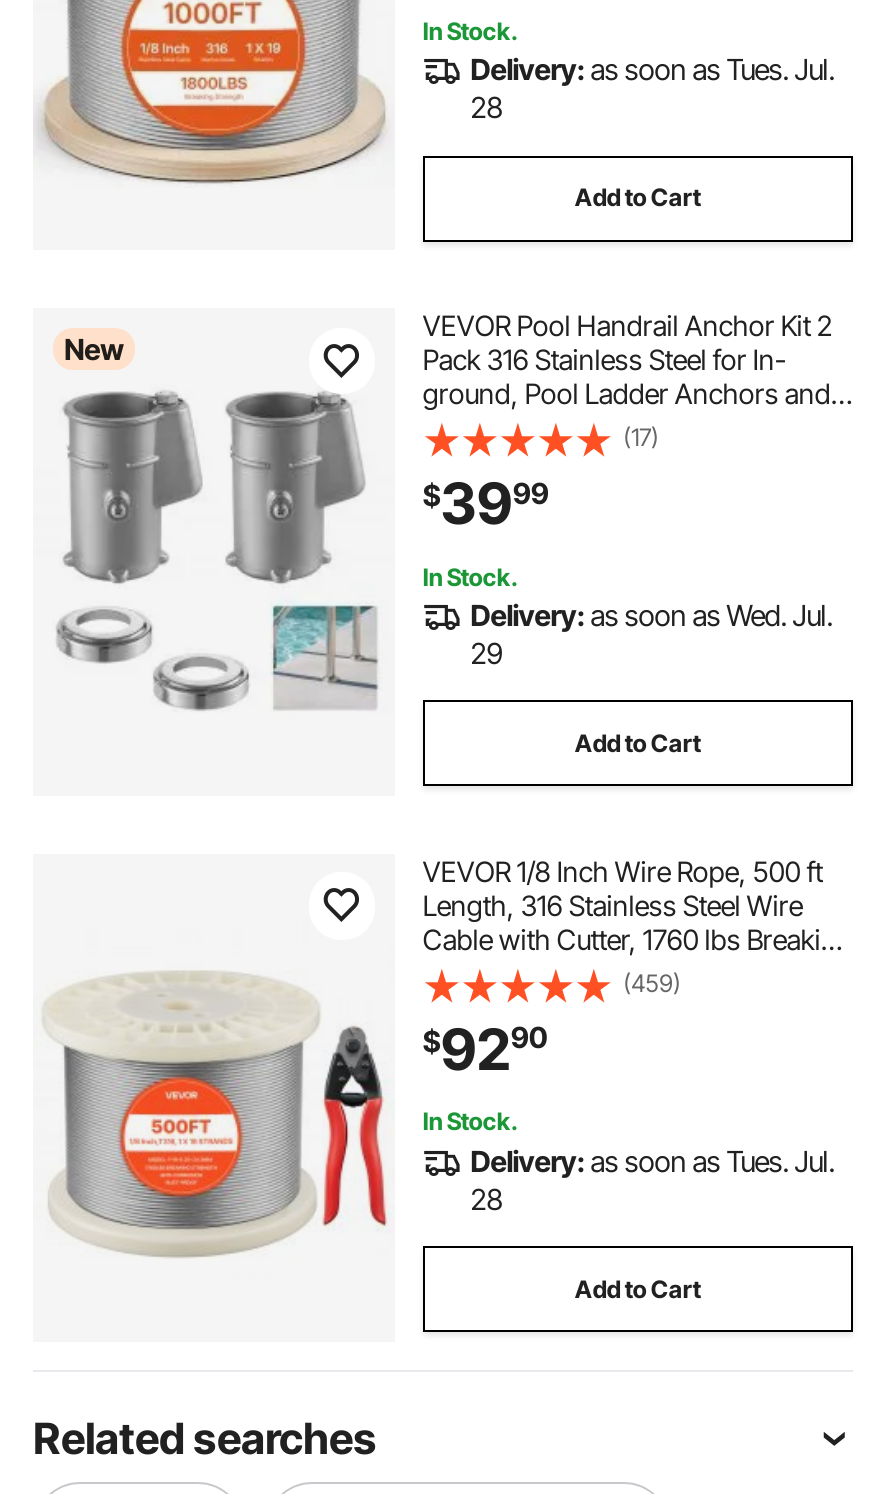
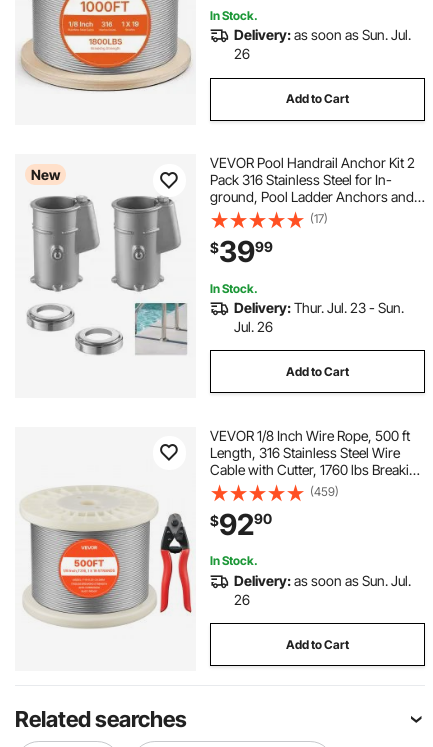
- Delivery: as soon as Tues. Jul.
+ Delivery: as soon as Sun. Jul.

- 28
+ 26

- Delivery: as soon as Wed. Jul.
- 29
+ Delivery: Thur. Jul. 23 - Sun.
+ Jul. 26

- Delivery: as soon as Tues. Jul.
+ Delivery: as soon as Sun. Jul.

- 28
+ 26
